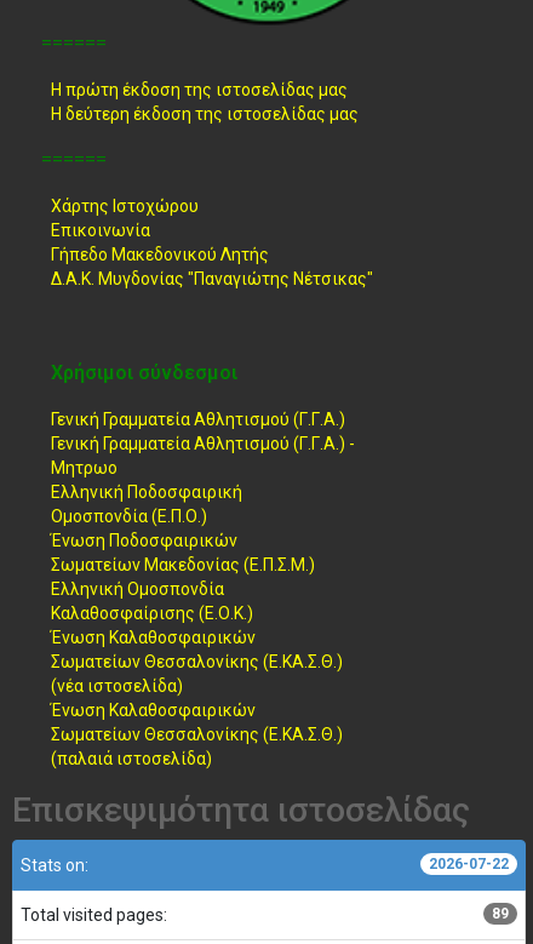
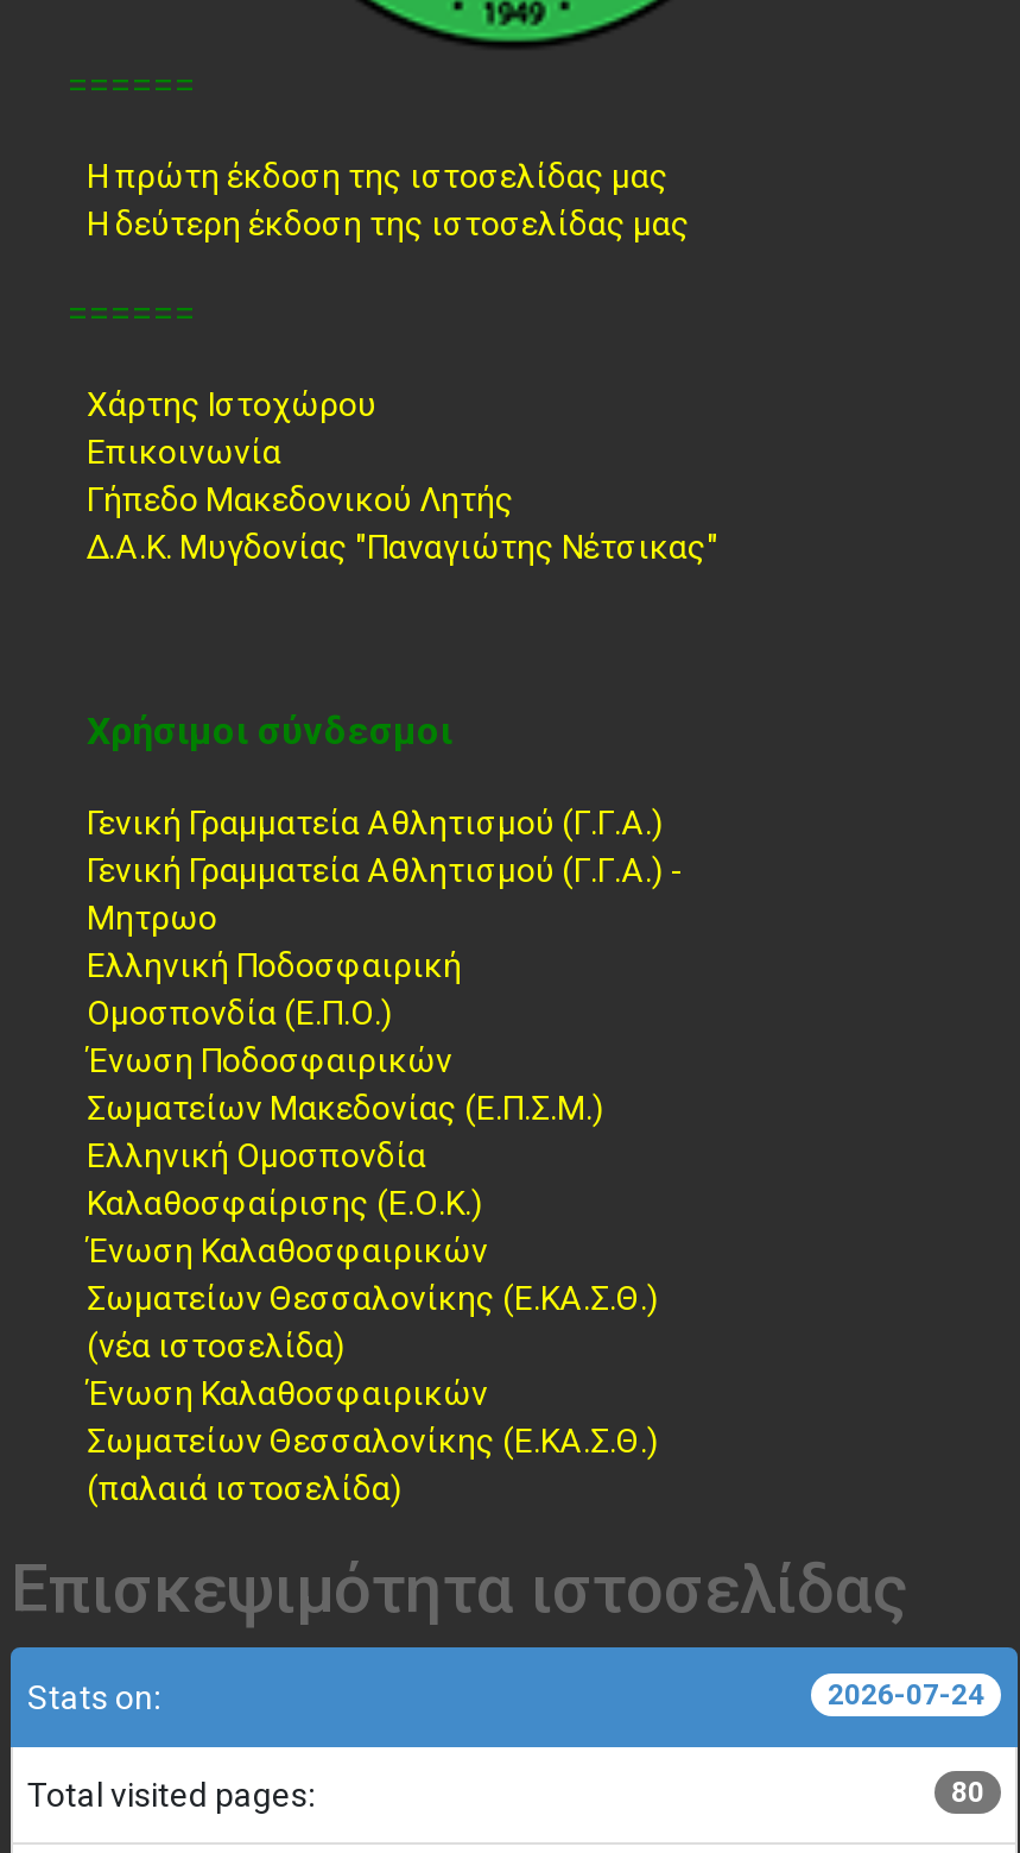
- 2026-07-22
+ 2026-07-24

- 89
+ 80
